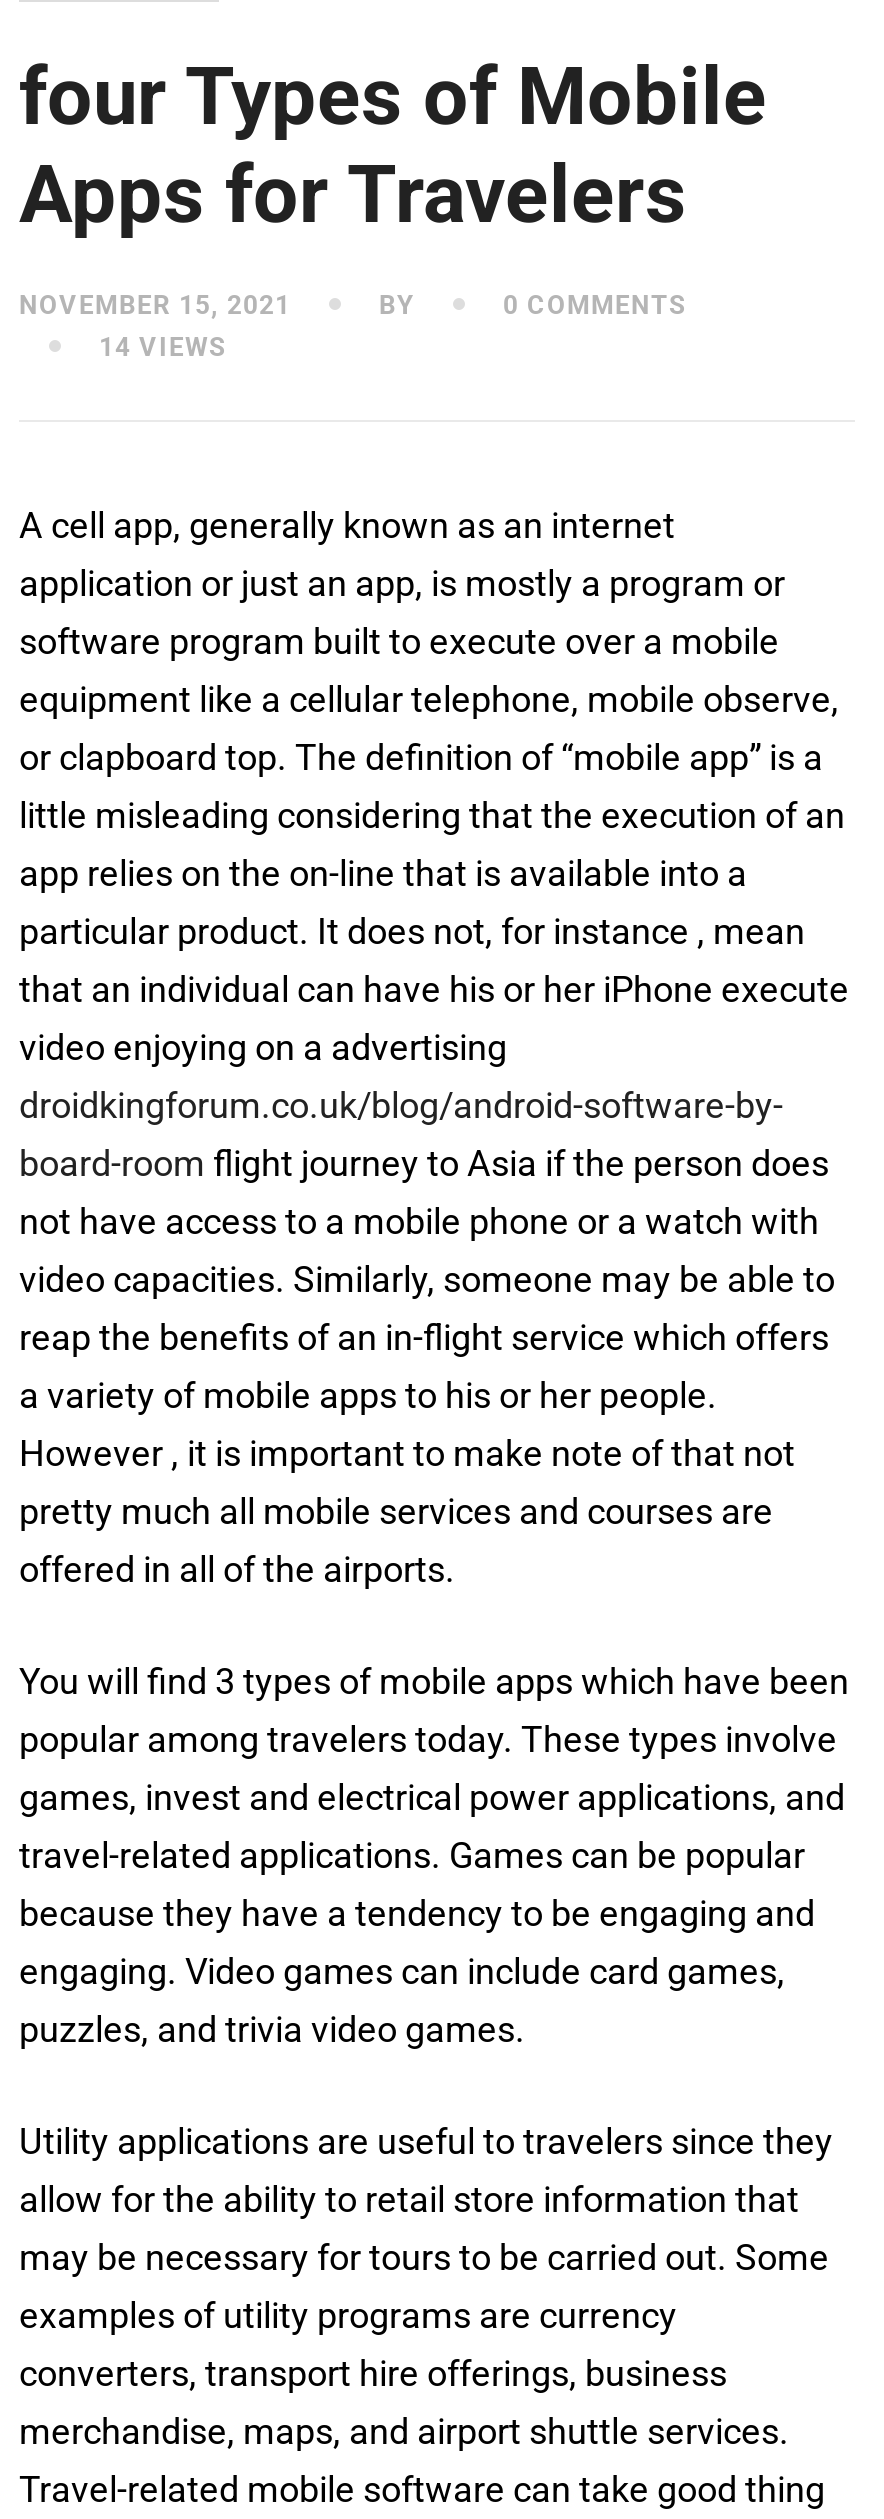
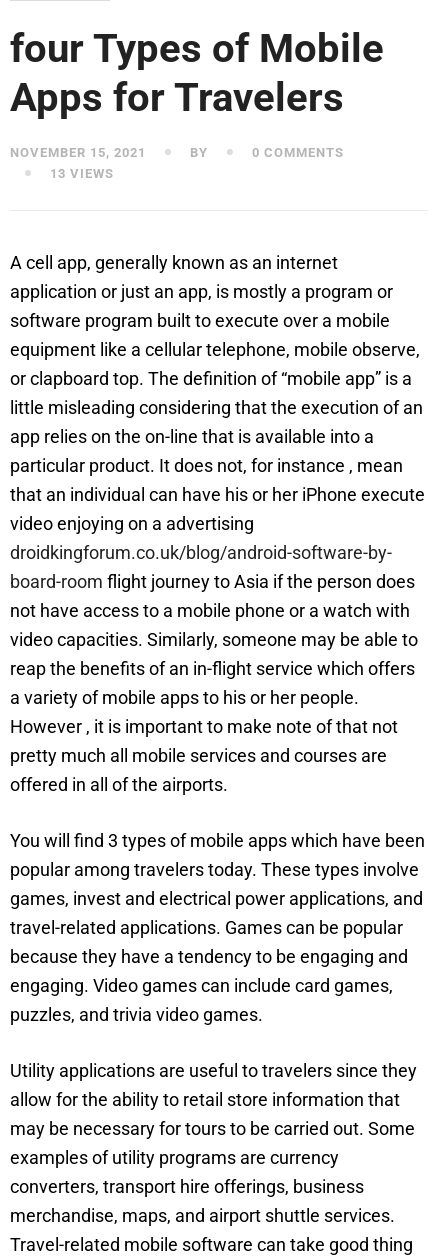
- 14 VIEWS
+ 13 VIEWS
